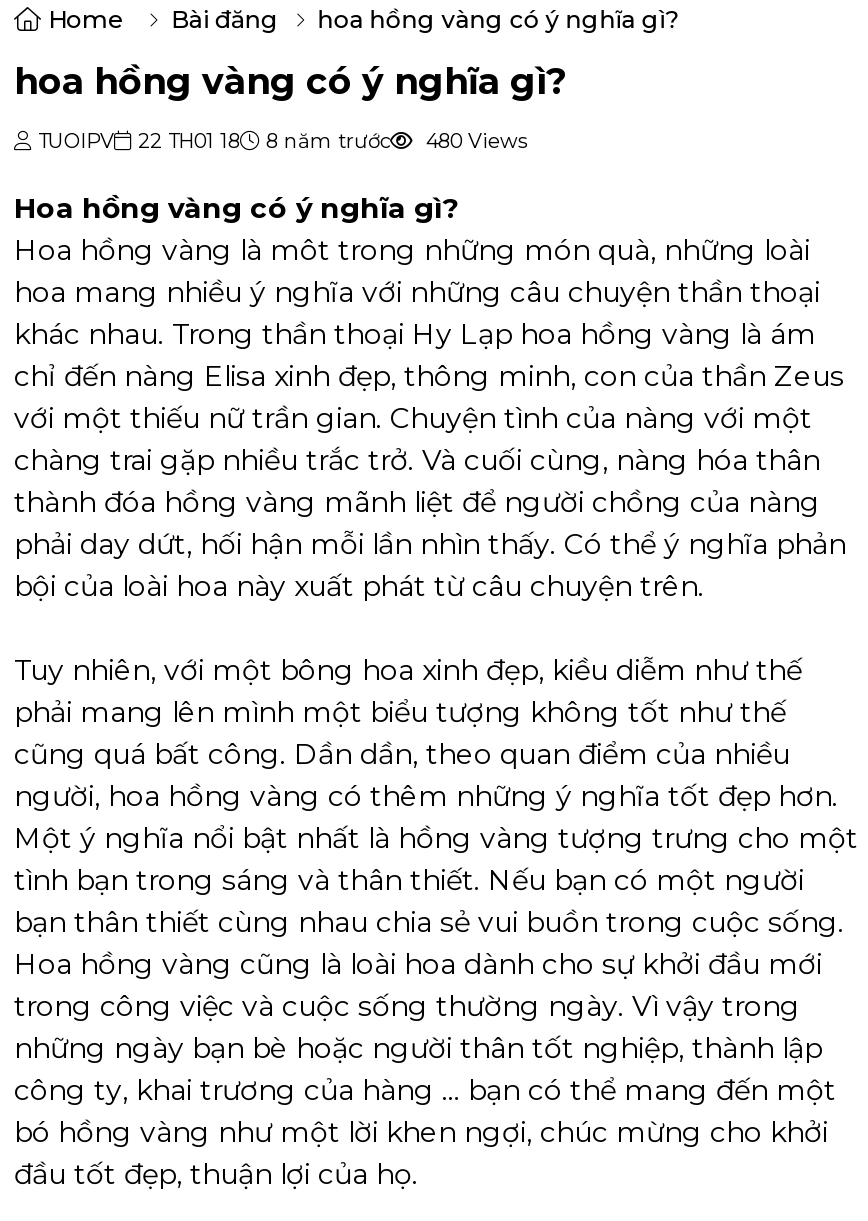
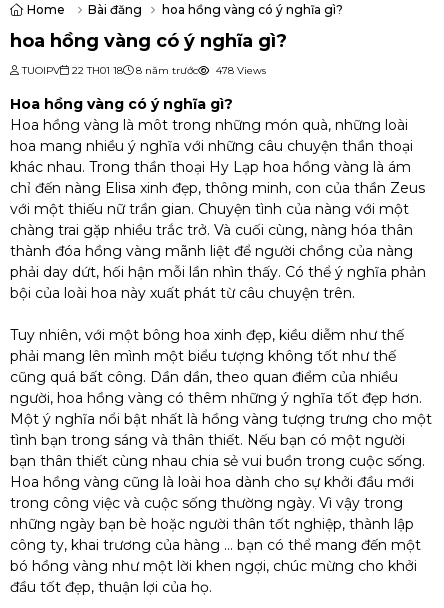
- 480 Views
+ 478 Views
